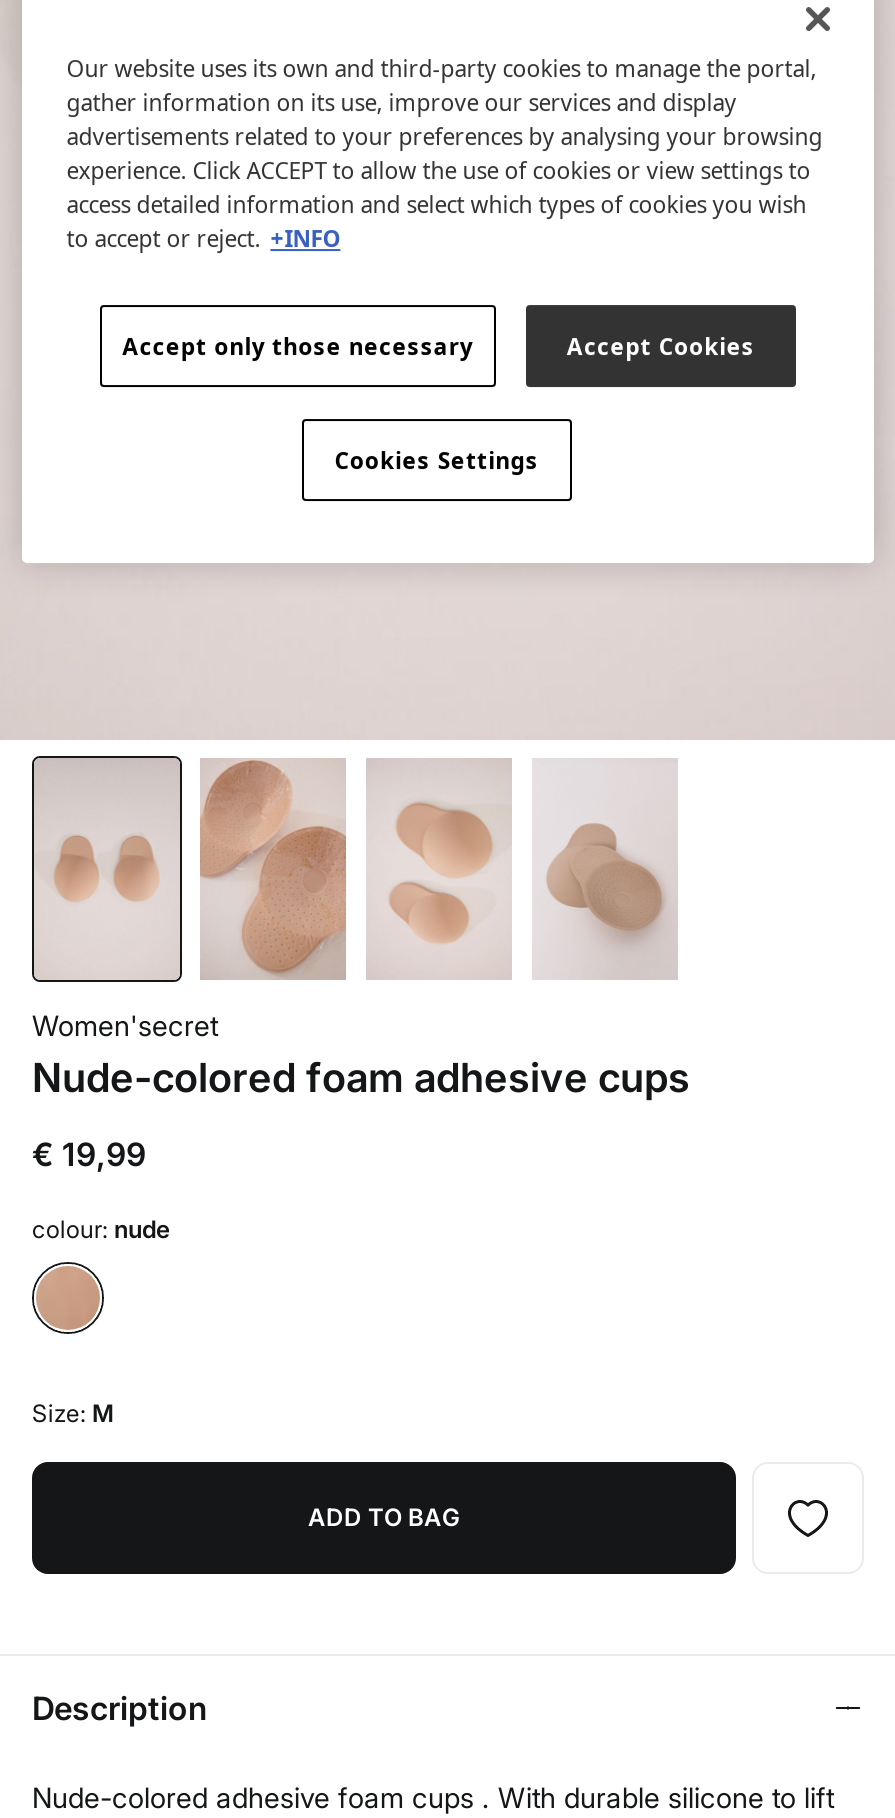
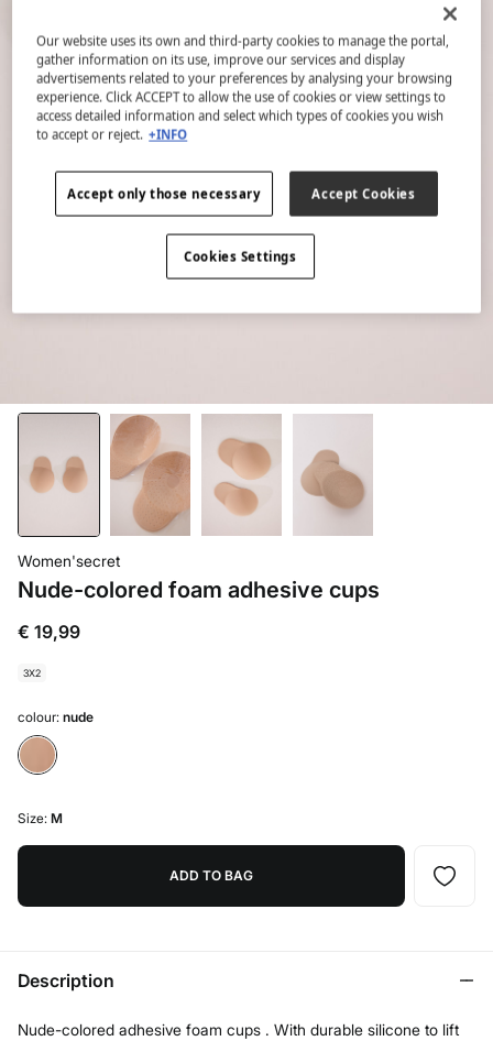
+ 3X2
